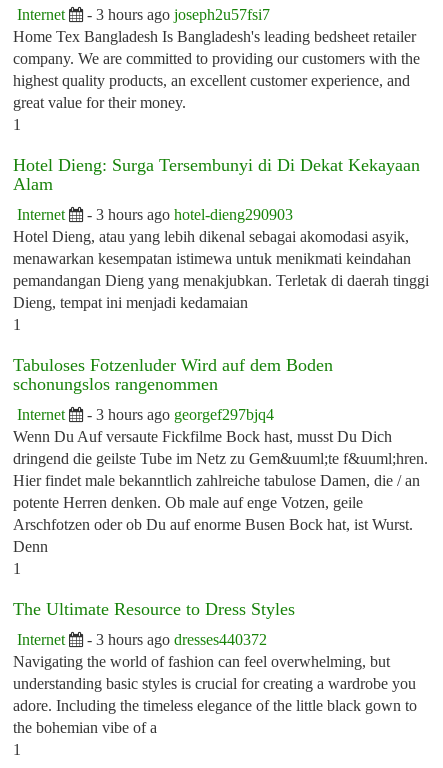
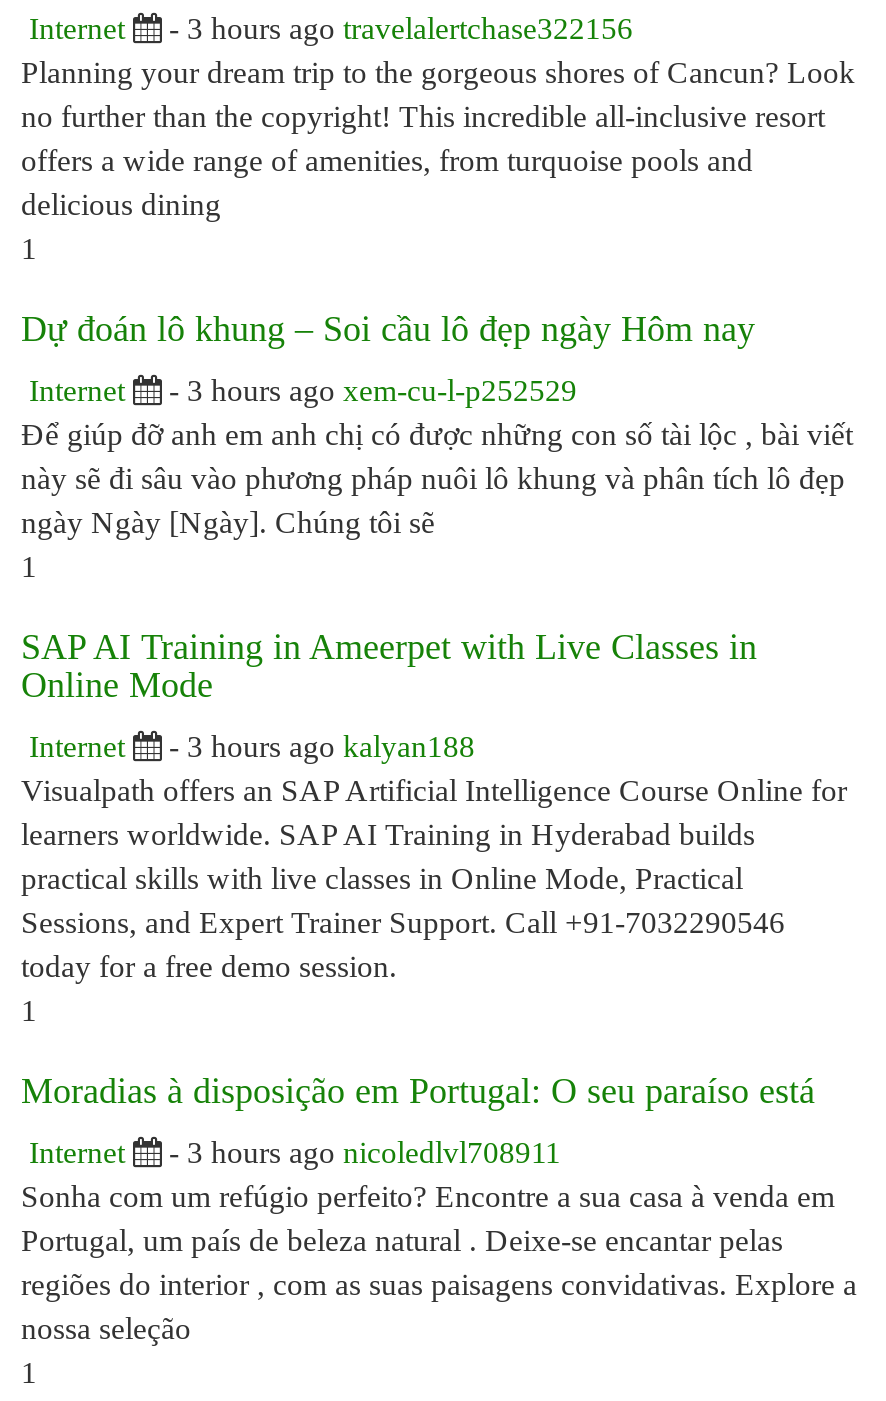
- - 3 hours ago joseph2u57fsi7
- Home Tex Bangladesh Is Bangladesh's leading bedsheet retailer
- company. We are committed to providing our customers with the
- highest quality products, an excellent customer experience, and
- great value for their money.
+ - 3 hours ago travelalertchase322156
+ Planning your dream trip to the gorgeous shores of Cancun? Look
+ no further than the copyright! This incredible all-inclusive resort
+ offers a wide range of amenities, from turquoise pools and
+ delicious dining

- Hotel Dieng: Surga Tersembunyi di Di Dekat Kekayaan
- Alam
+ Dự đoán lô khung – Soi cầu lô đẹp ngày Hôm nay

- - 3 hours ago hotel-dieng290903
- Hotel Dieng, atau yang lebih dikenal sebagai akomodasi asyik,
- menawarkan kesempatan istimewa untuk menikmati keindahan
- pemandangan Dieng yang menakjubkan. Terletak di daerah tinggi
- Dieng, tempat ini menjadi kedamaian
+ - 3 hours ago xem-cu-l-p252529
+ Để giúp đỡ anh em anh chị có được những con số tài lộc , bài viết
+ này sẽ đi sâu vào phương pháp nuôi lô khung và phân tích lô đẹp
+ ngày Ngày [Ngày]. Chúng tôi sẽ

- Tabuloses Fotzenluder Wird auf dem Boden
- schonungslos rangenommen
+ SAP AI Training in Ameerpet with Live Classes in
+ Online Mode

- - 3 hours ago georgef297bjq4
- Wenn Du Auf versaute Fickfilme Bock hast, musst Du Dich
- dringend die geilste Tube im Netz zu Gem&uuml;te f&uuml;hren.
- Hier findet male bekanntlich zahlreiche tabulose Damen, die / an
- potente Herren denken. Ob male auf enge Votzen, geile
- Arschfotzen oder ob Du auf enorme Busen Bock hat, ist Wurst.
- Denn
+ - 3 hours ago kalyan188
+ Visualpath offers an SAP Artificial Intelligence Course Online for
+ learners worldwide. SAP AI Training in Hyderabad builds
+ practical skills with live classes in Online Mode, Practical
+ Sessions, and Expert Trainer Support. Call +91-7032290546
+ today for a free demo session.

- The Ultimate Resource to Dress Styles
+ Moradias à disposição em Portugal: O seu paraíso está

- - 3 hours ago dresses440372
- Navigating the world of fashion can feel overwhelming, but
- understanding basic styles is crucial for creating a wardrobe you
- adore. Including the timeless elegance of the little black gown to
- the bohemian vibe of a
+ - 3 hours ago nicoledlvl708911
+ Sonha com um refúgio perfeito? Encontre a sua casa à venda em
+ Portugal, um país de beleza natural . Deixe-se encantar pelas
+ regiões do interior , com as suas paisagens convidativas. Explore a
+ nossa seleção
